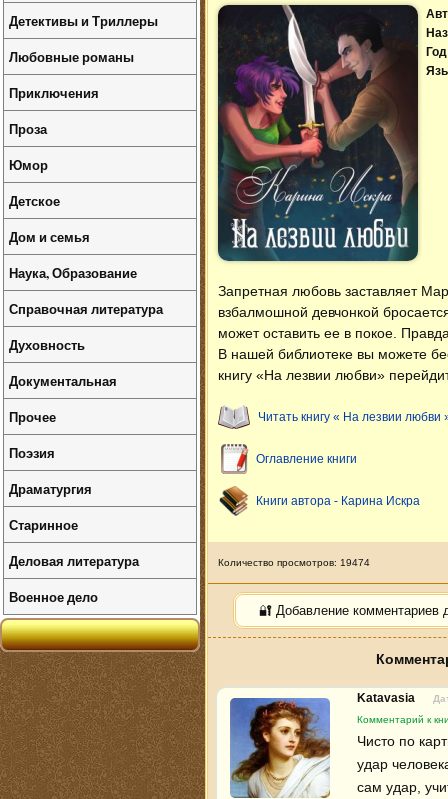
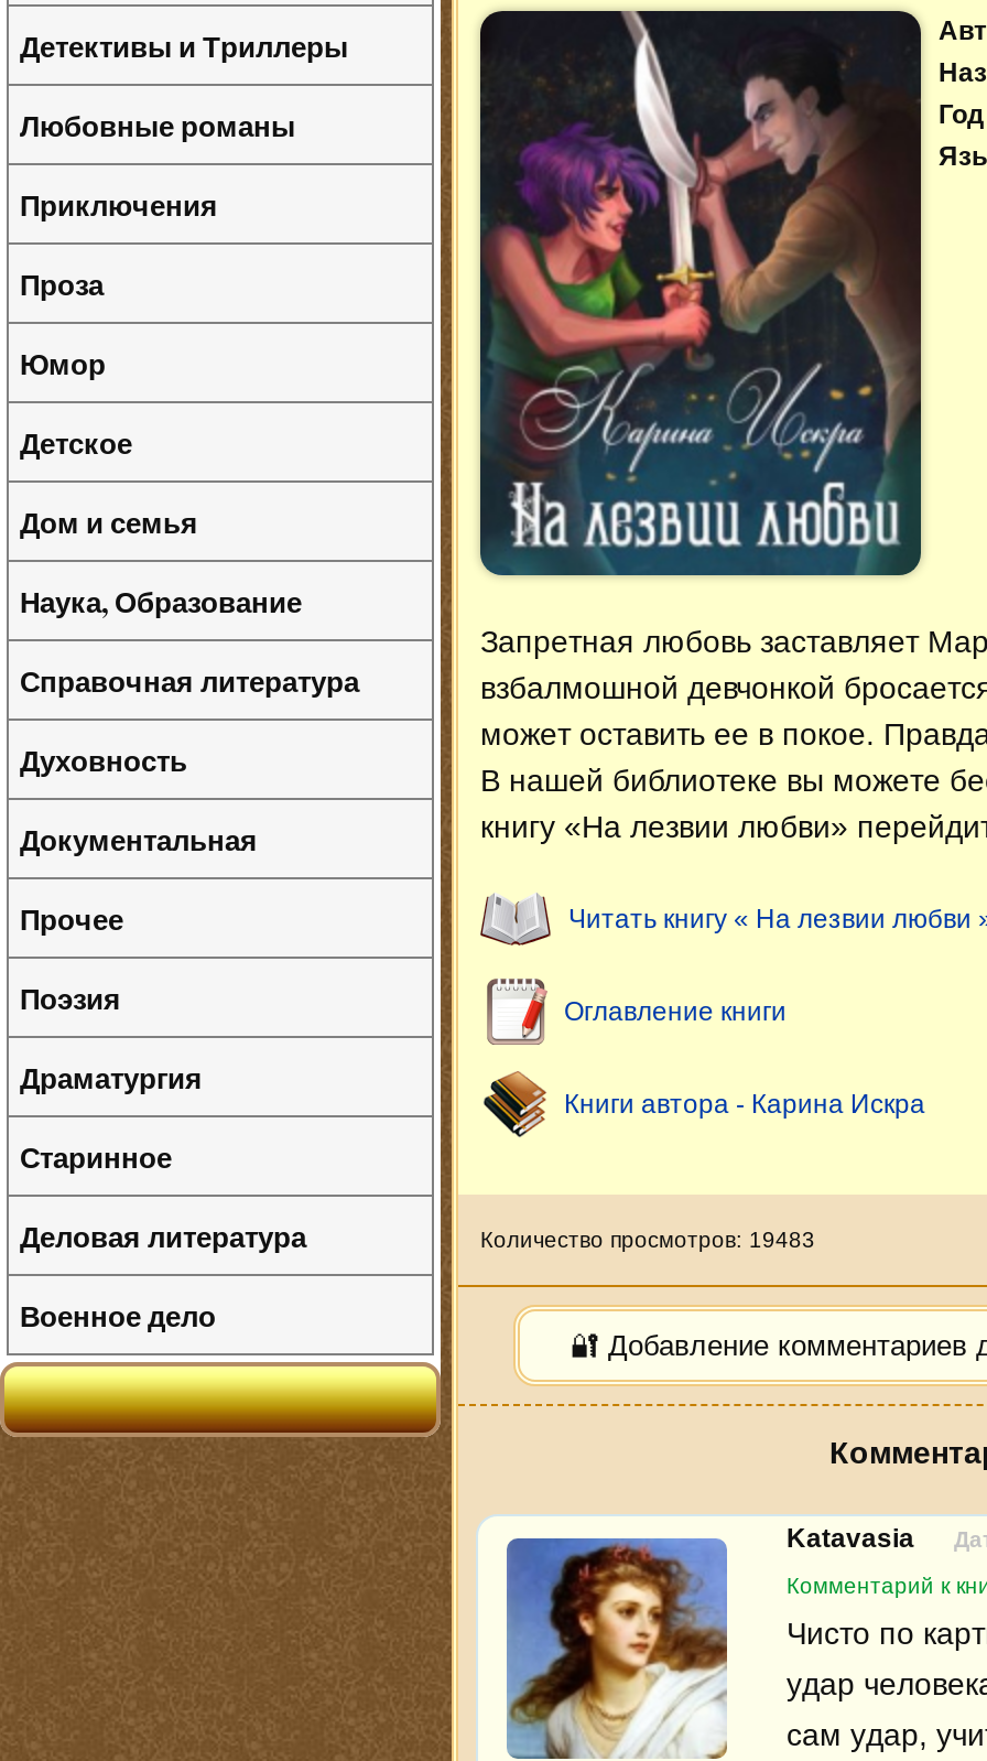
- Количество просмотров: 19474
+ Количество просмотров: 19483
